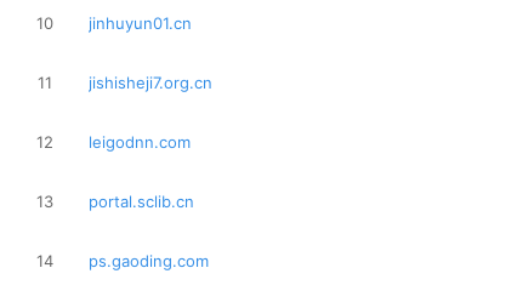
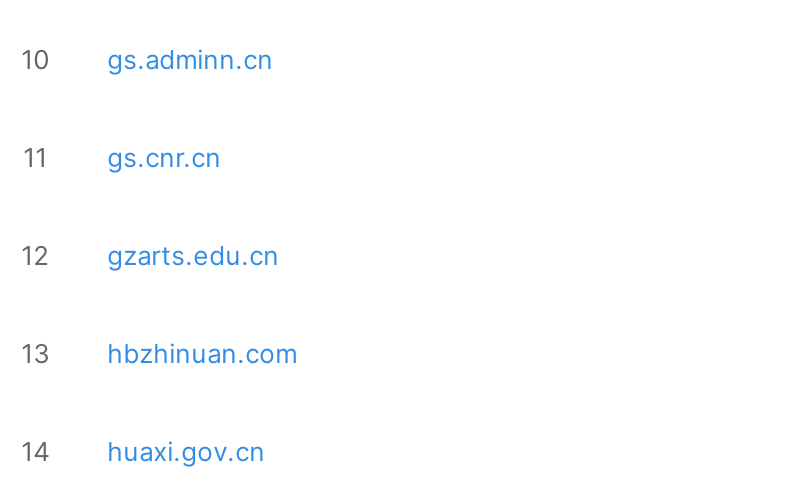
- jinhuyun01.cn
+ gs.adminn.cn

- jishisheji7.org.cn
+ gs.cnr.cn

- leigodnn.com
+ gzarts.edu.cn

- portal.sclib.cn
+ hbzhinuan.com

- ps.gaoding.com
+ huaxi.gov.cn
